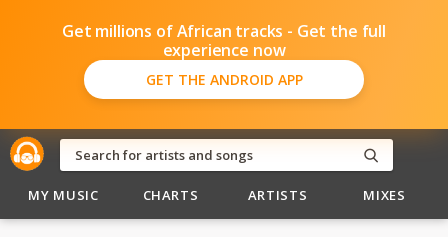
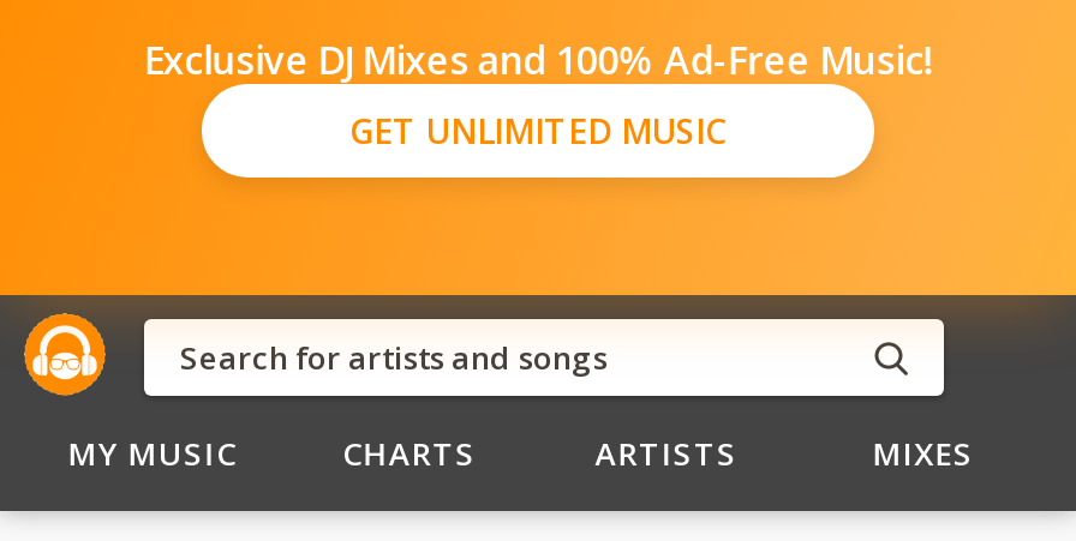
- Get millions of African tracks - Get the full
- experience now
- GET THE ANDROID APP
+ Exclusive DJ Mixes and 100% Ad-Free Music!
+ GET UNLIMITED MUSIC
